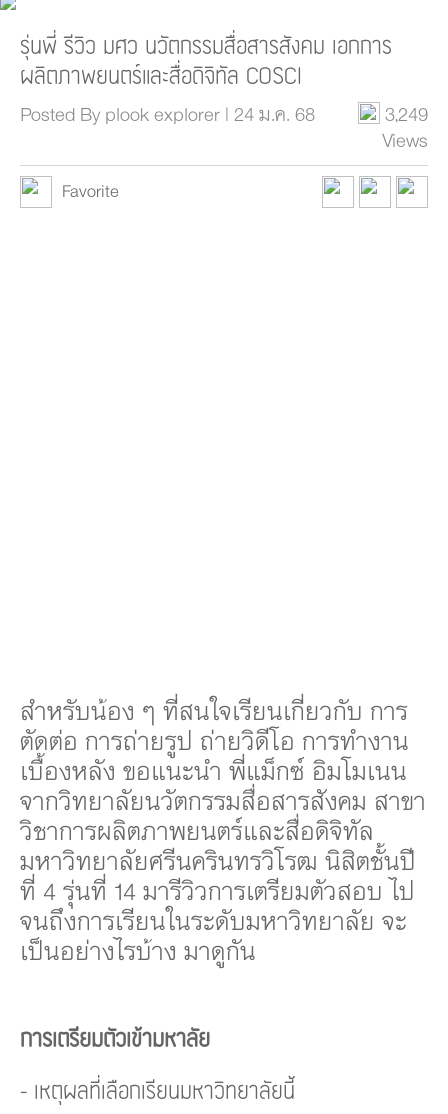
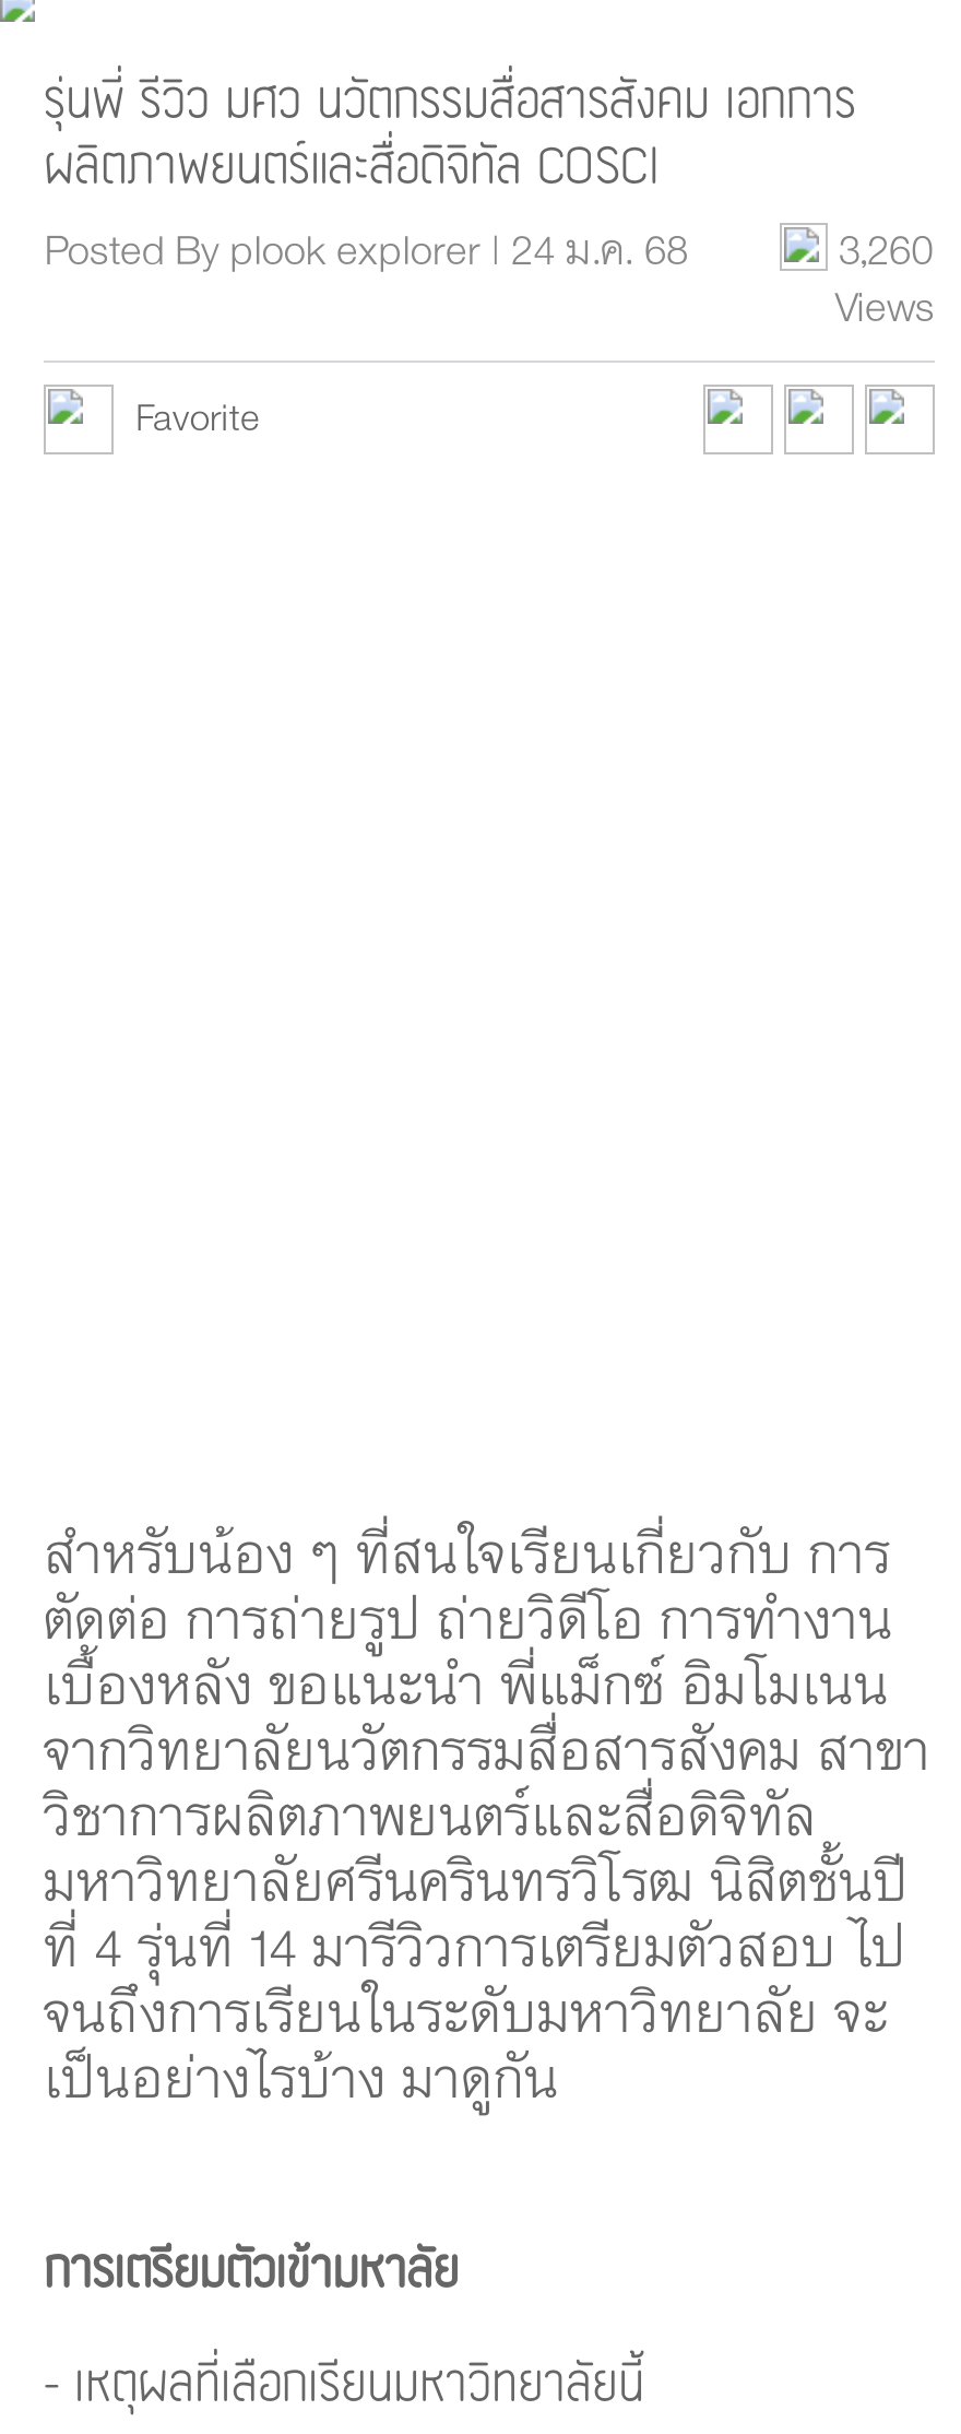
- 3,249
+ 3,260
